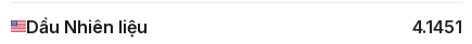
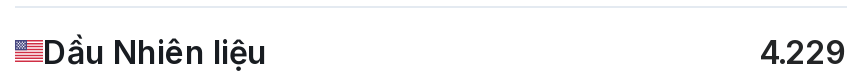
- 4.1451
+ 4.229
